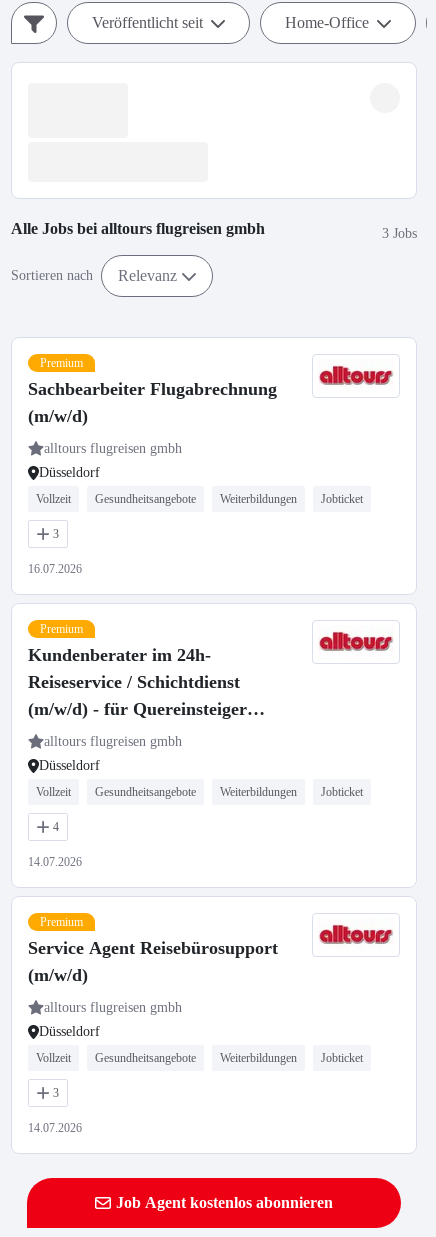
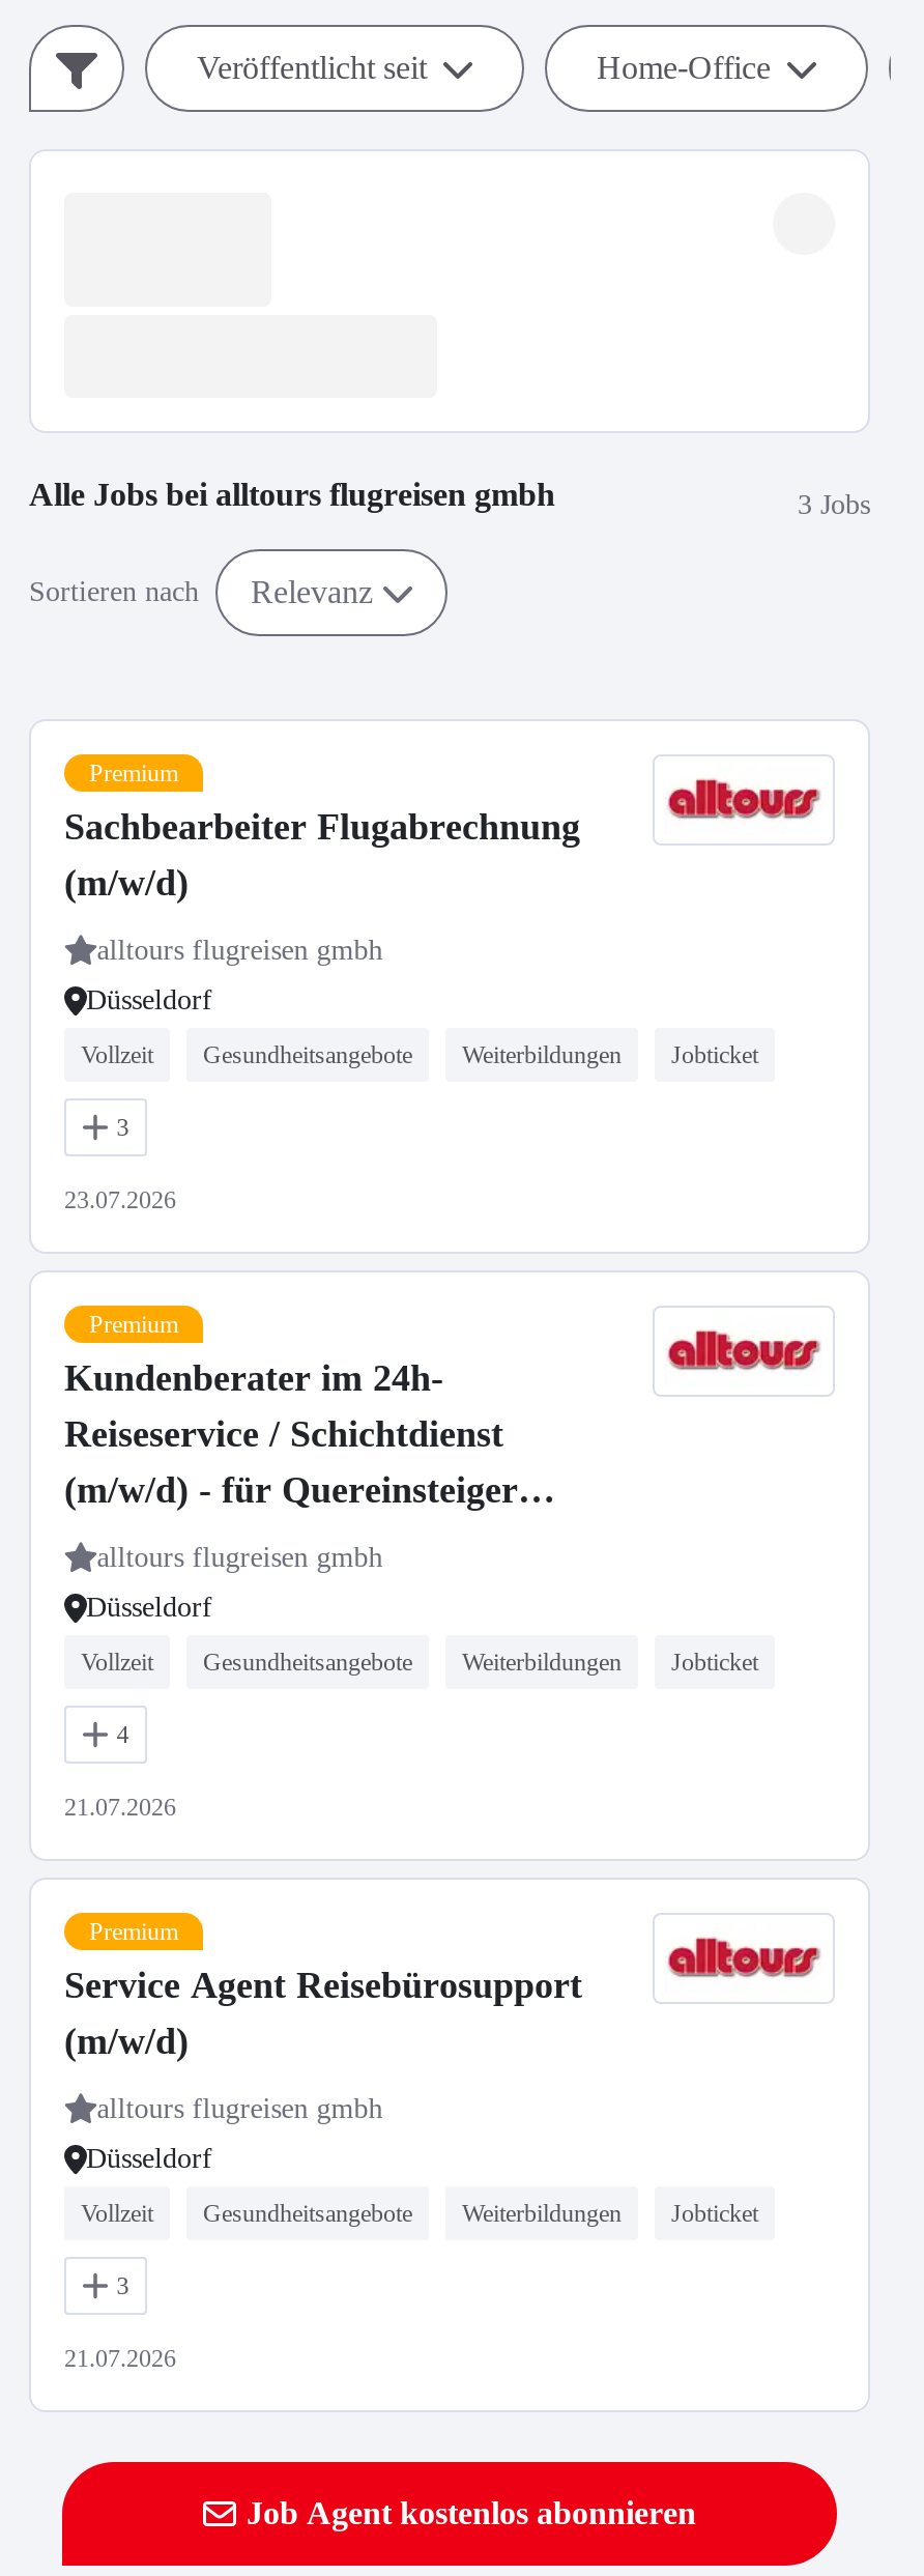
- 16.07.2026
+ 23.07.2026

- 14.07.2026
+ 21.07.2026

- 14.07.2026
+ 21.07.2026
